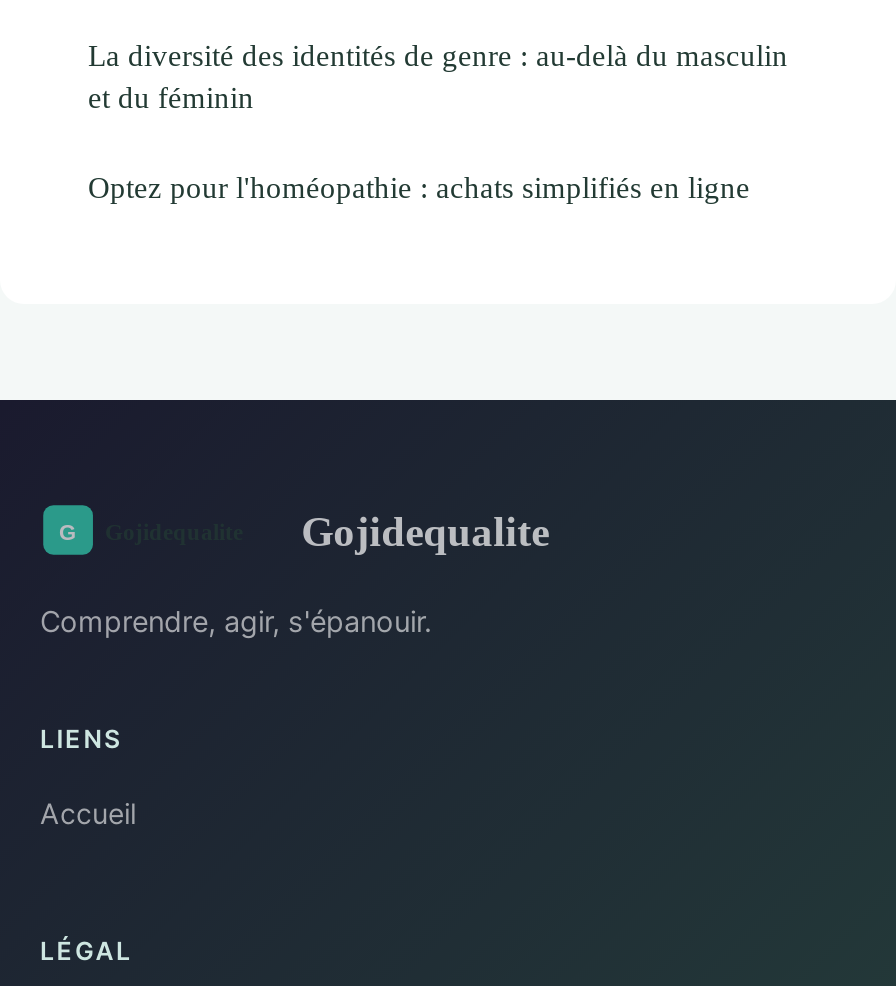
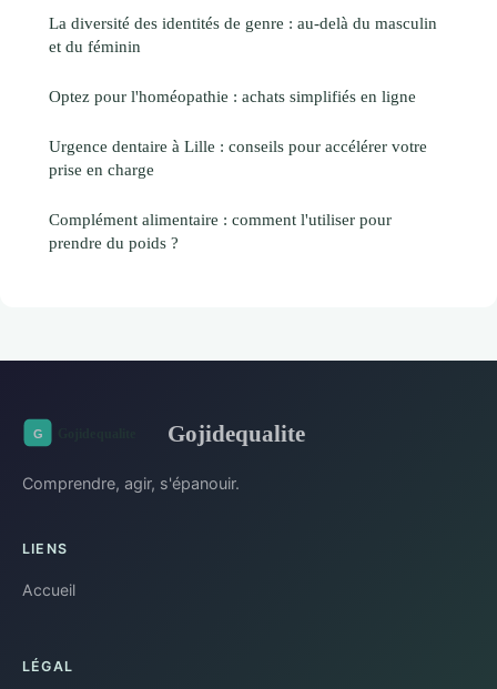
+ Urgence dentaire à Lille : conseils pour accélérer votre
+ prise en charge
+ Complément alimentaire : comment l'utiliser pour
+ prendre du poids ?
